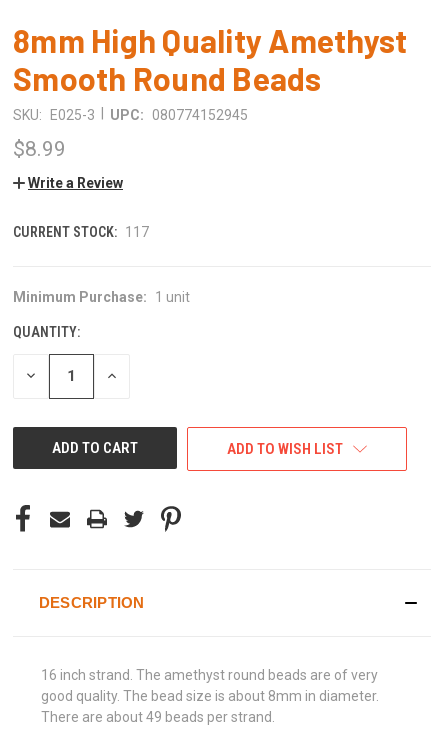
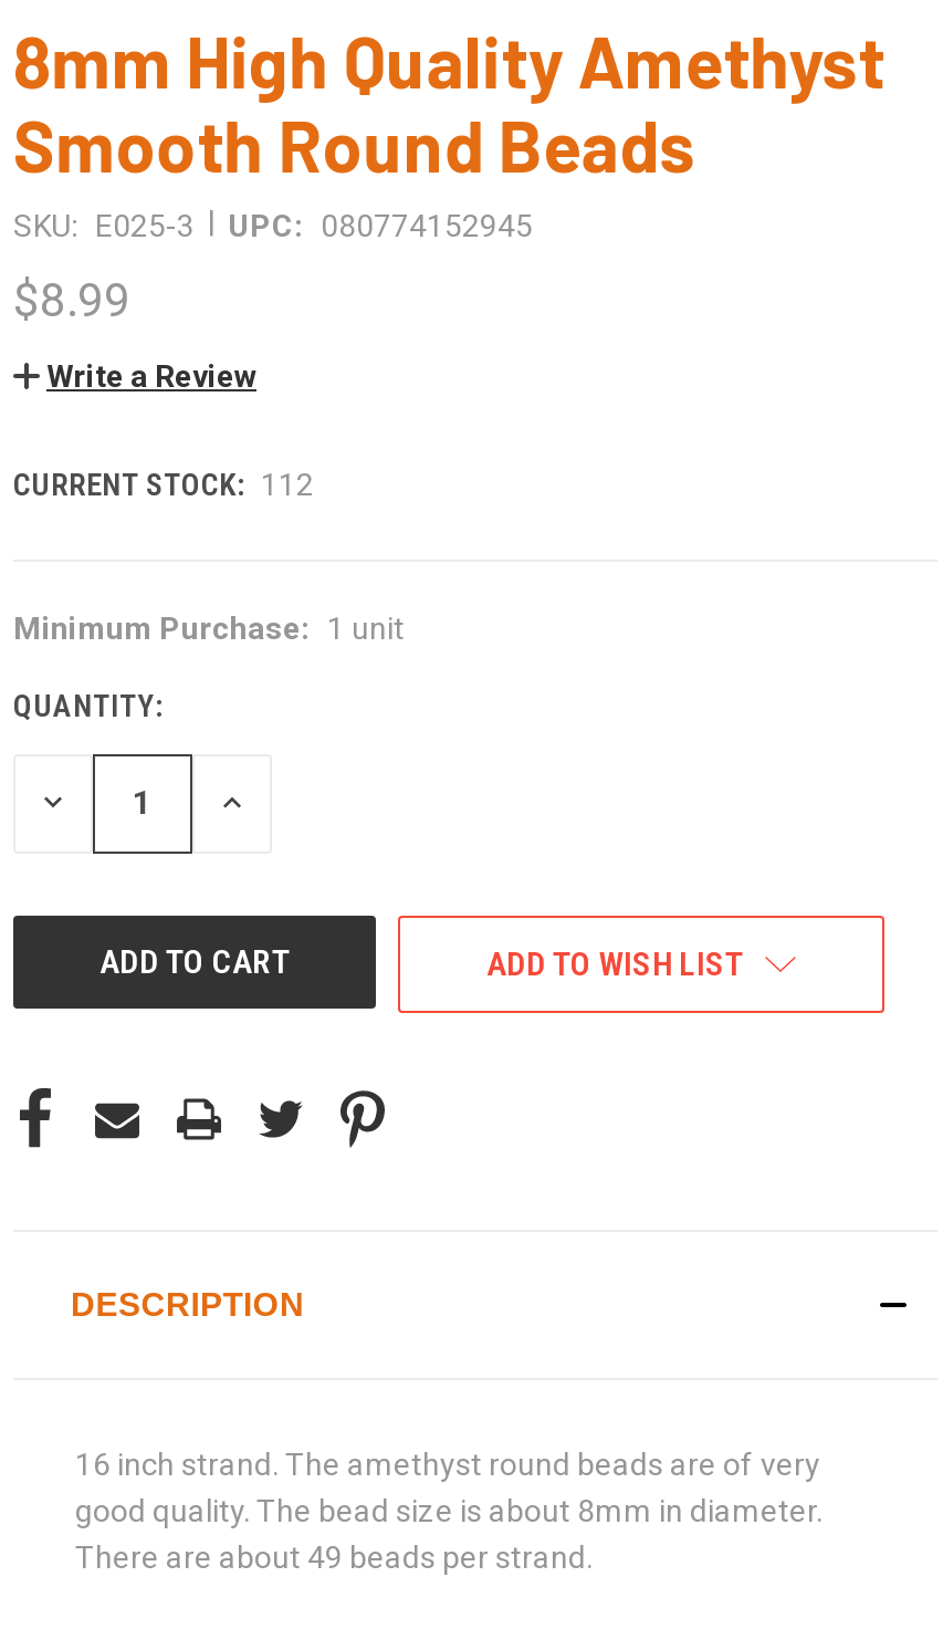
- CURRENT STOCK: 117
+ CURRENT STOCK: 112
